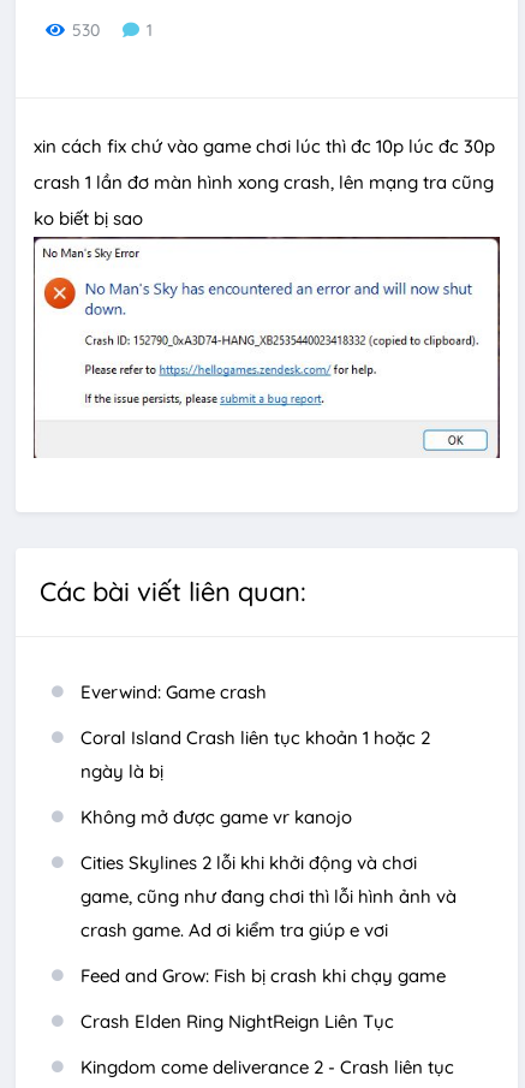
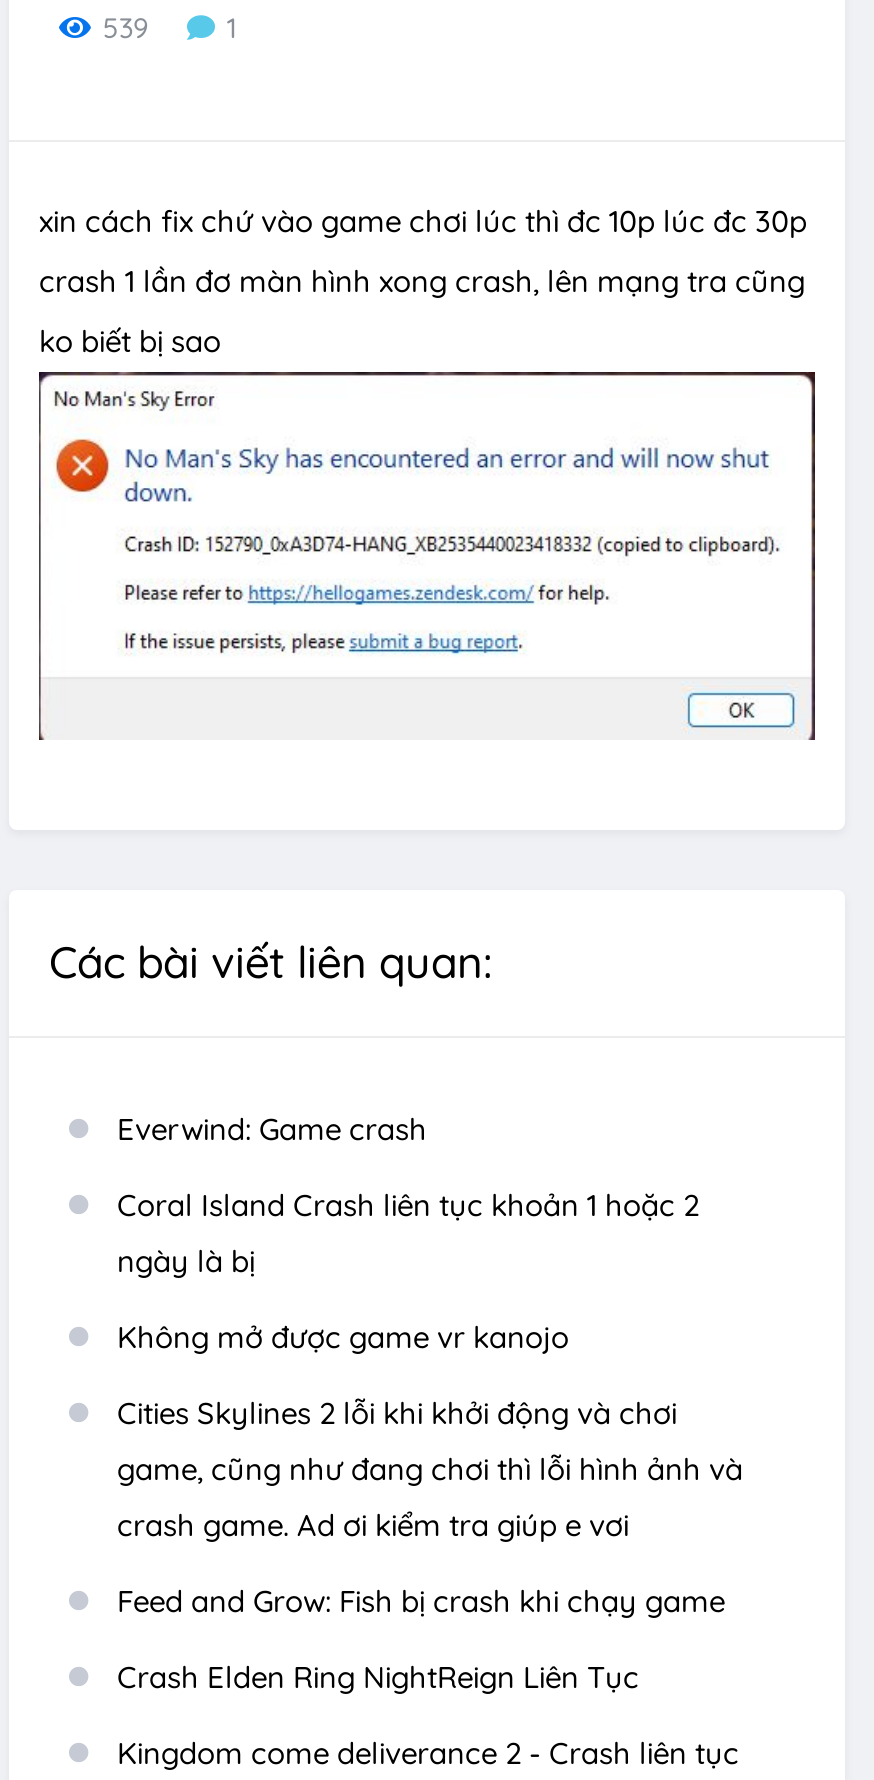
- 530
+ 539
